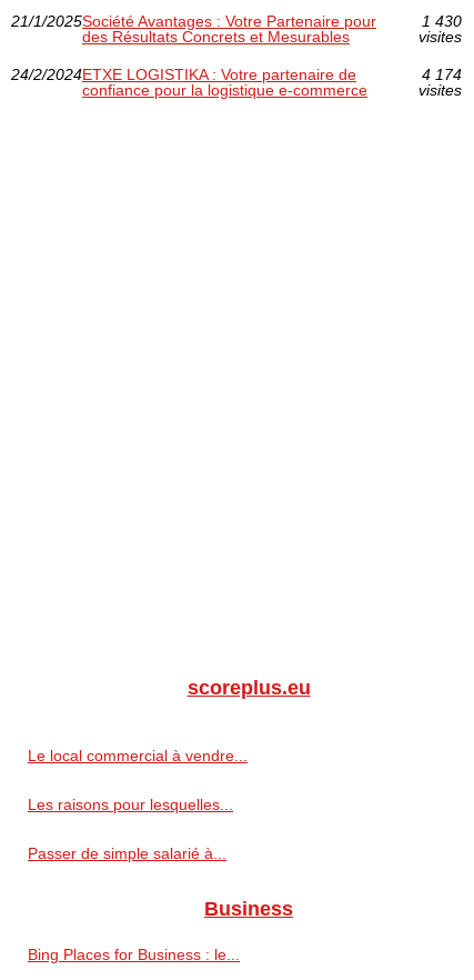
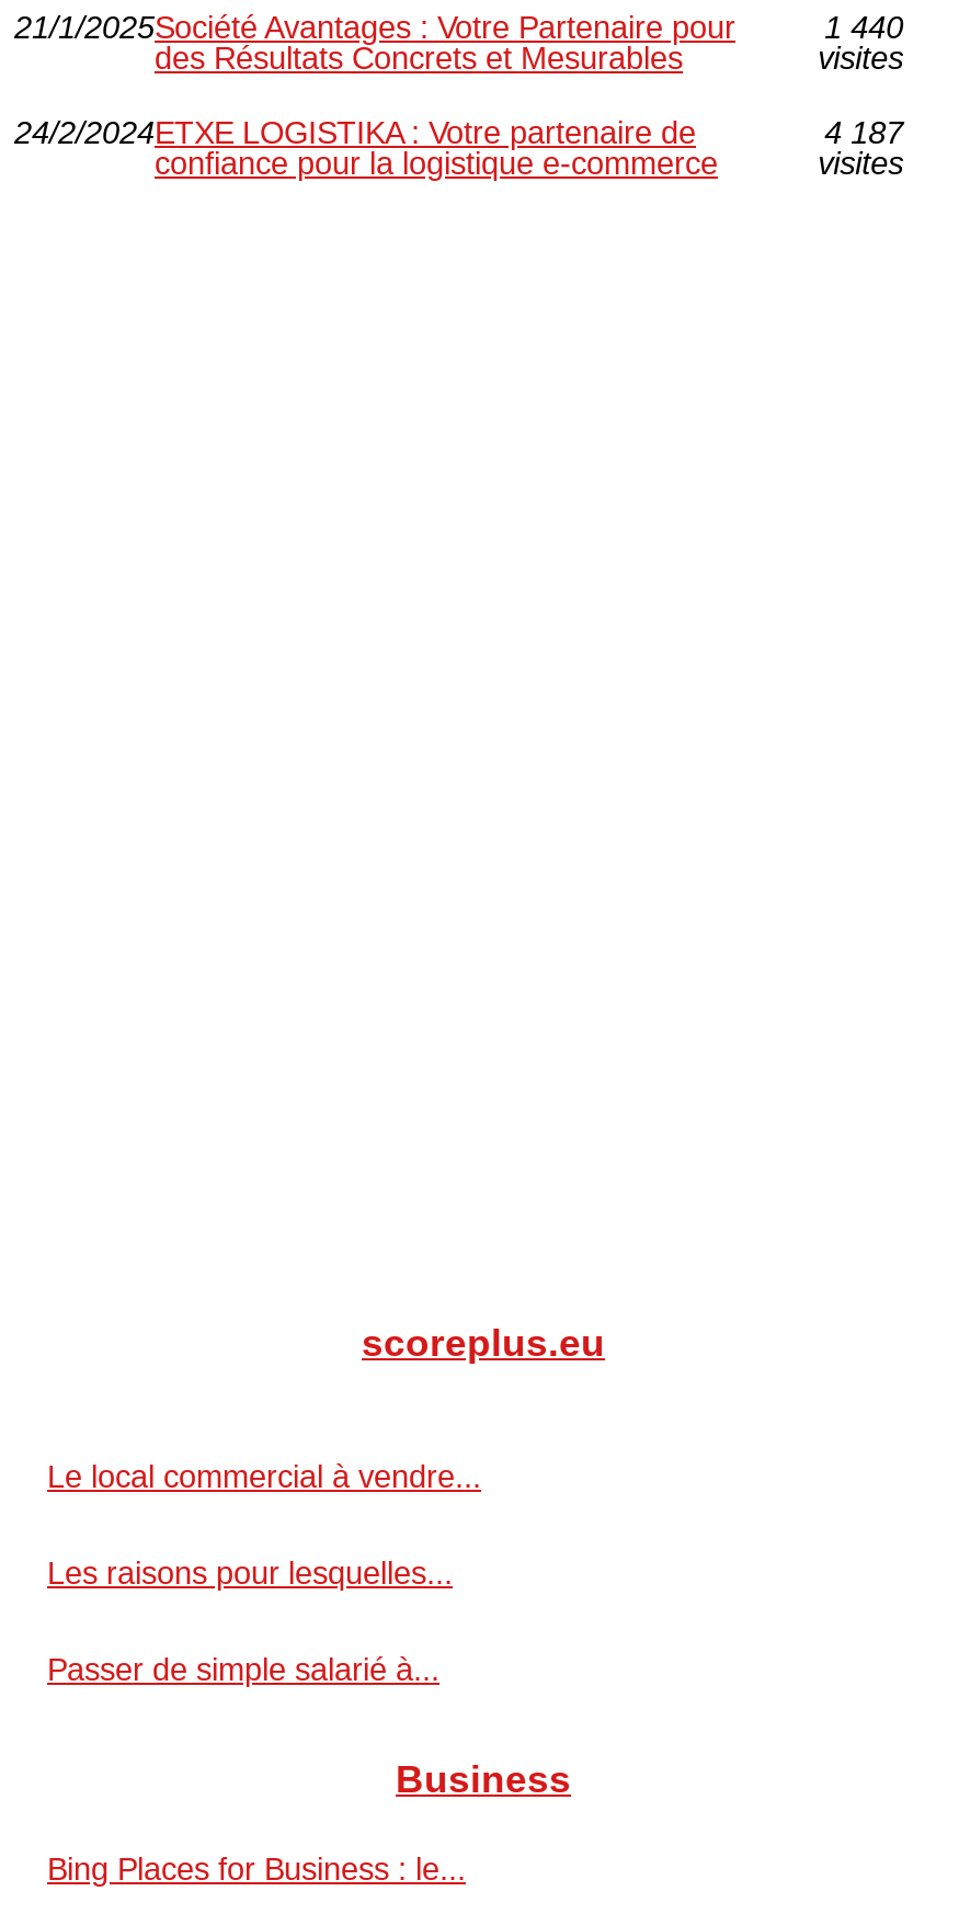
- 1 430
+ 1 440

- 4 174
+ 4 187
